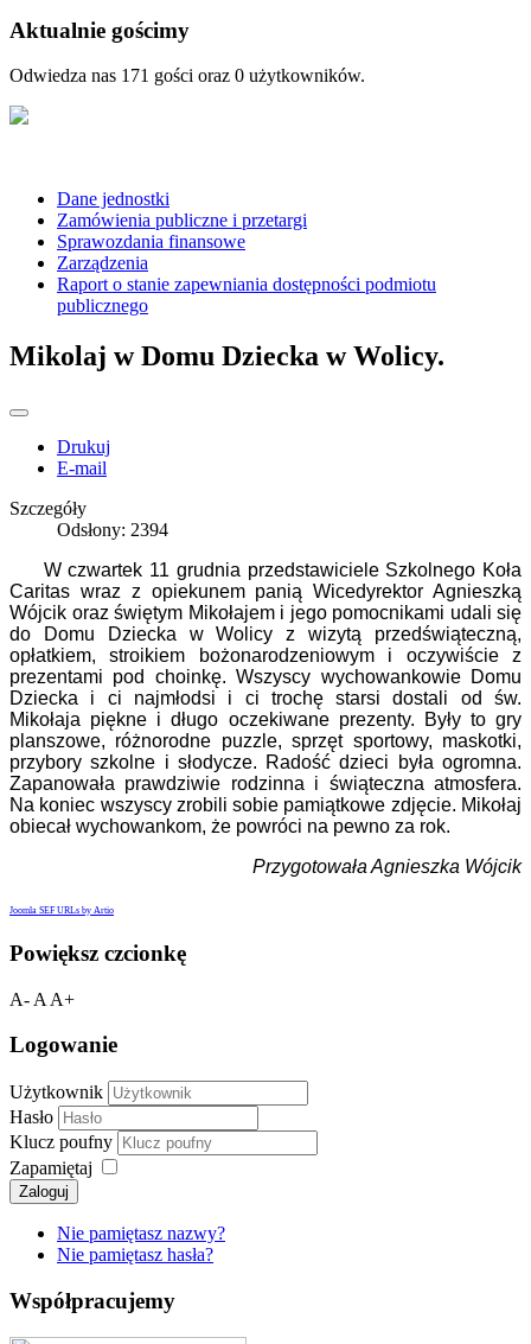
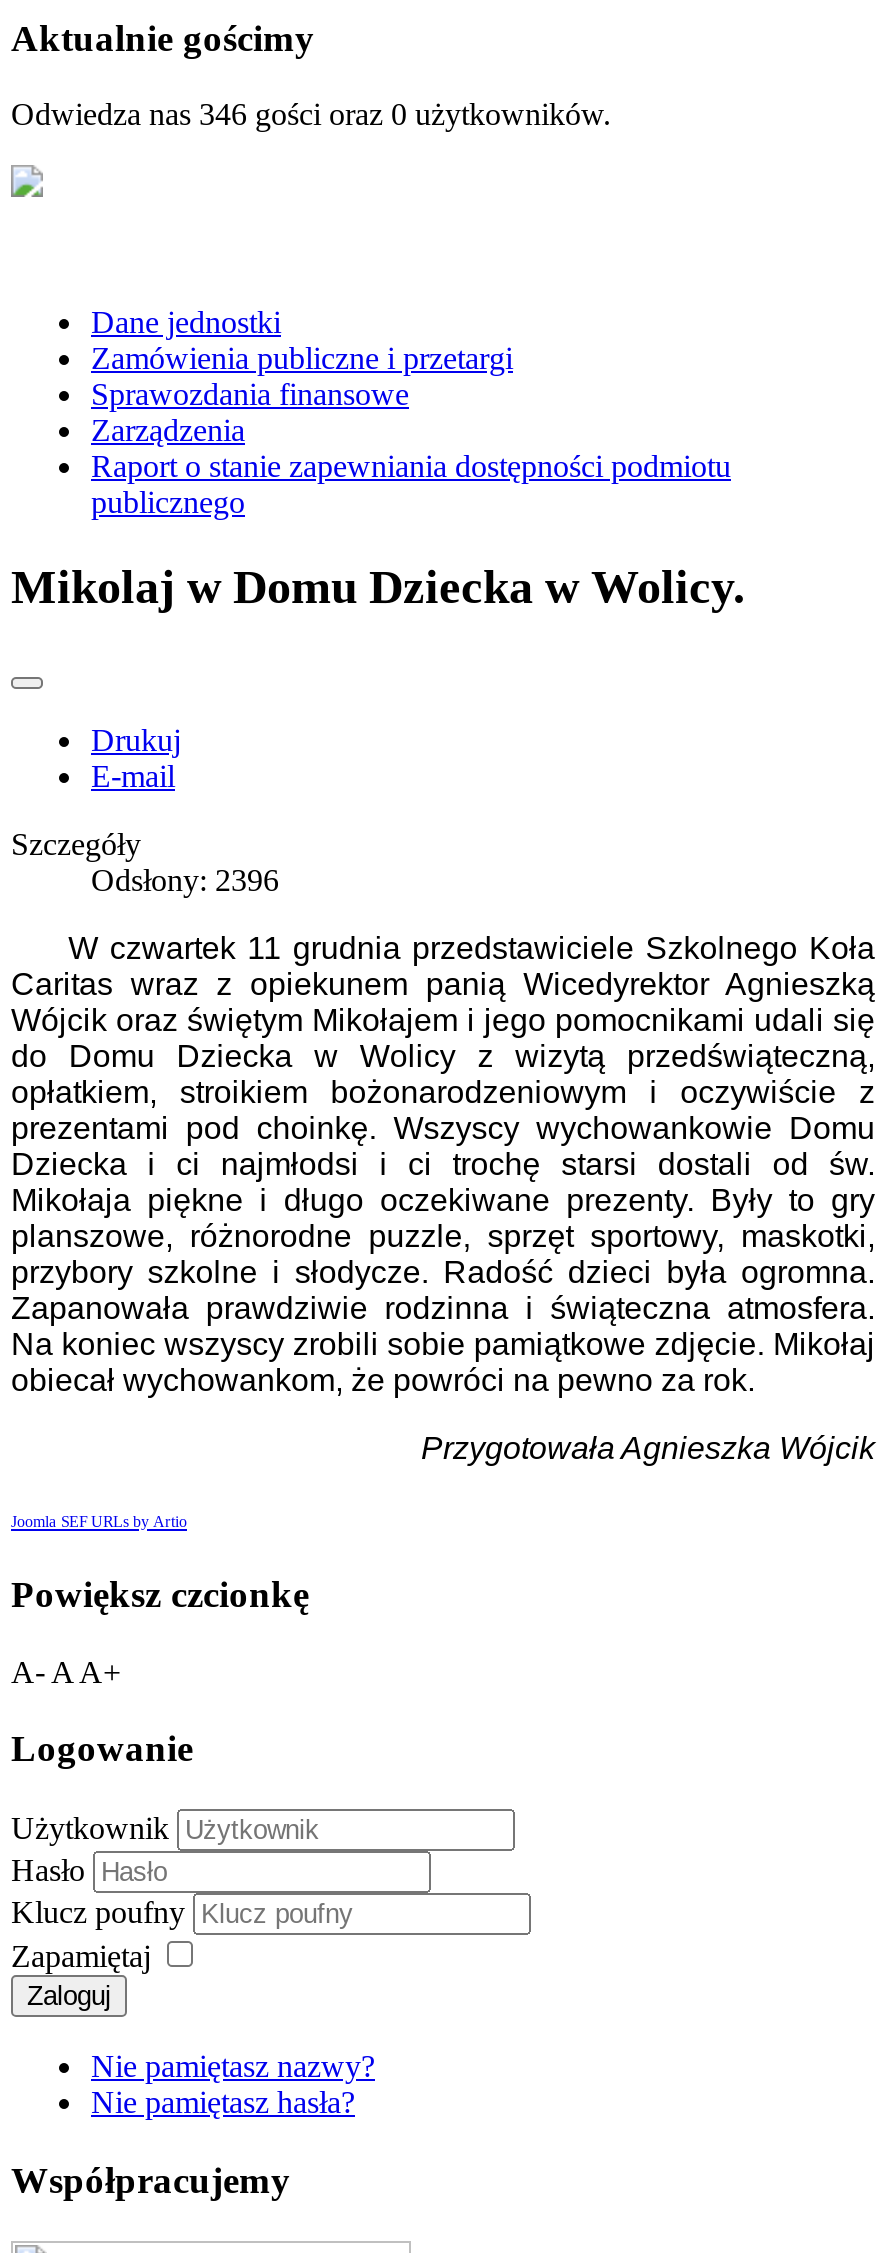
- Odwiedza nas 171 gości oraz 0 użytkowników.
+ Odwiedza nas 346 gości oraz 0 użytkowników.

- Odsłony: 2394
+ Odsłony: 2396
